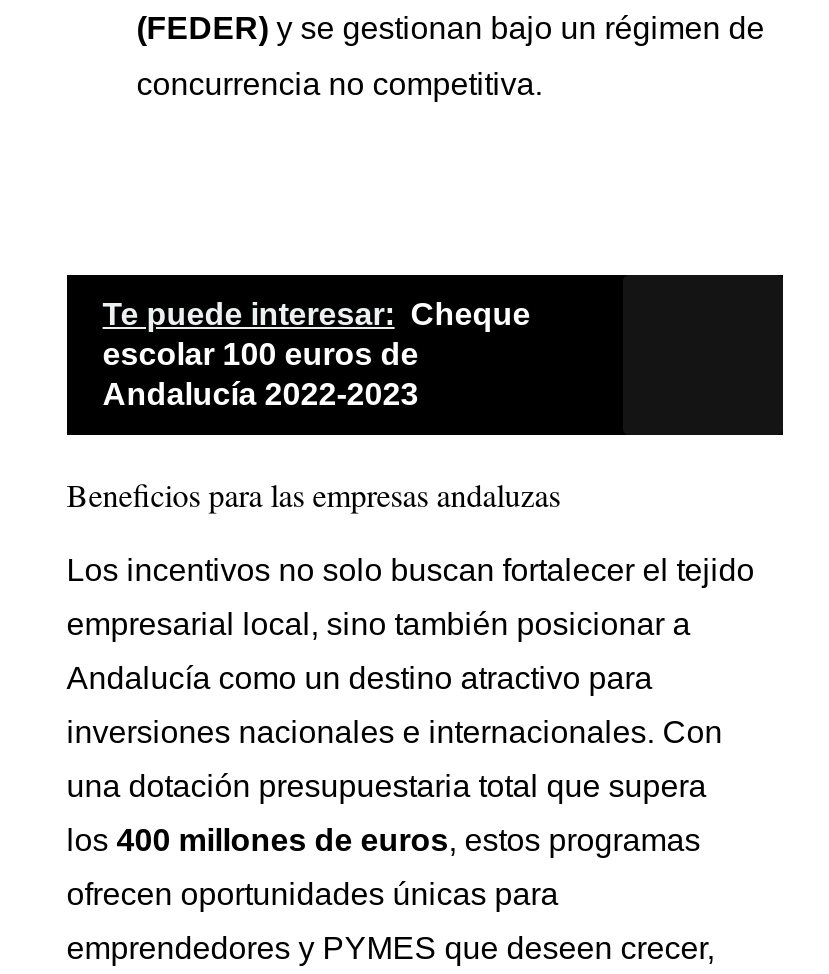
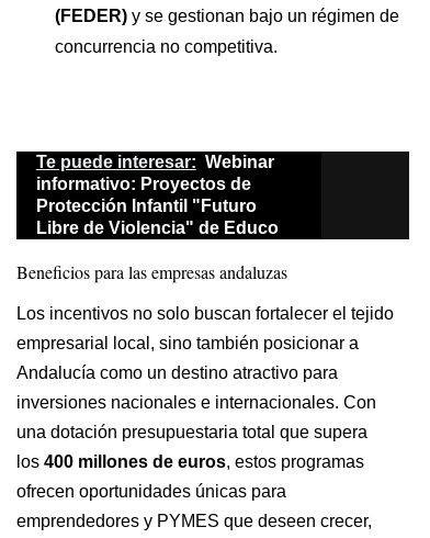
- Te puede interesar: Cheque
- escolar 100 euros de
- Andalucía 2022-2023
+ Te puede interesar: Webinar
+ informativo: Proyectos de
+ Protección Infantil "Futuro
+ Libre de Violencia" de Educo
